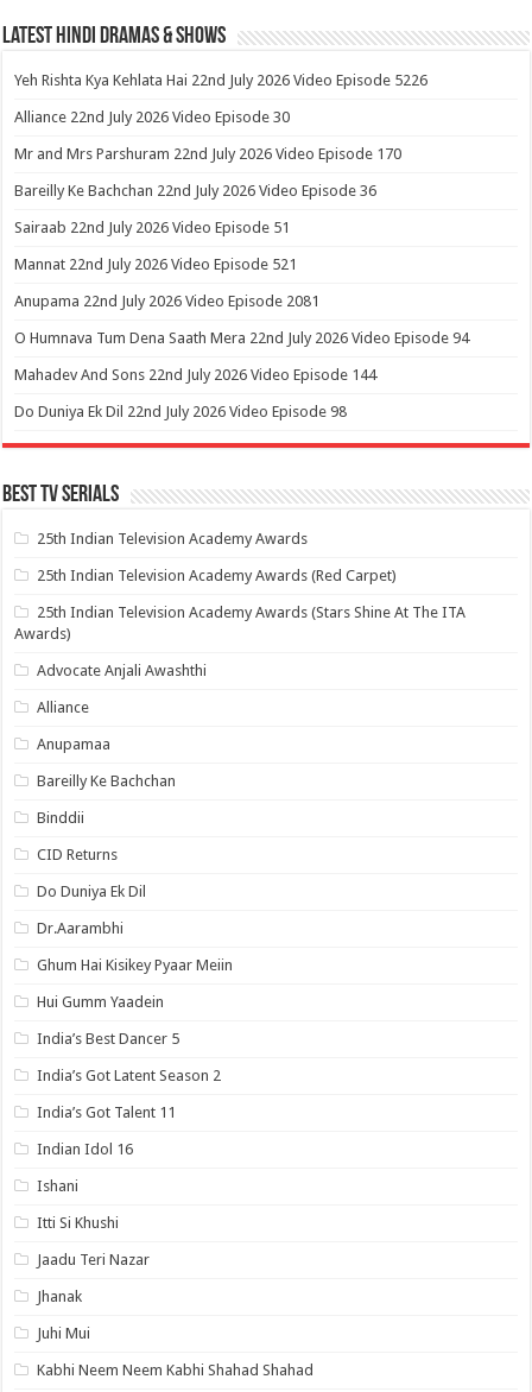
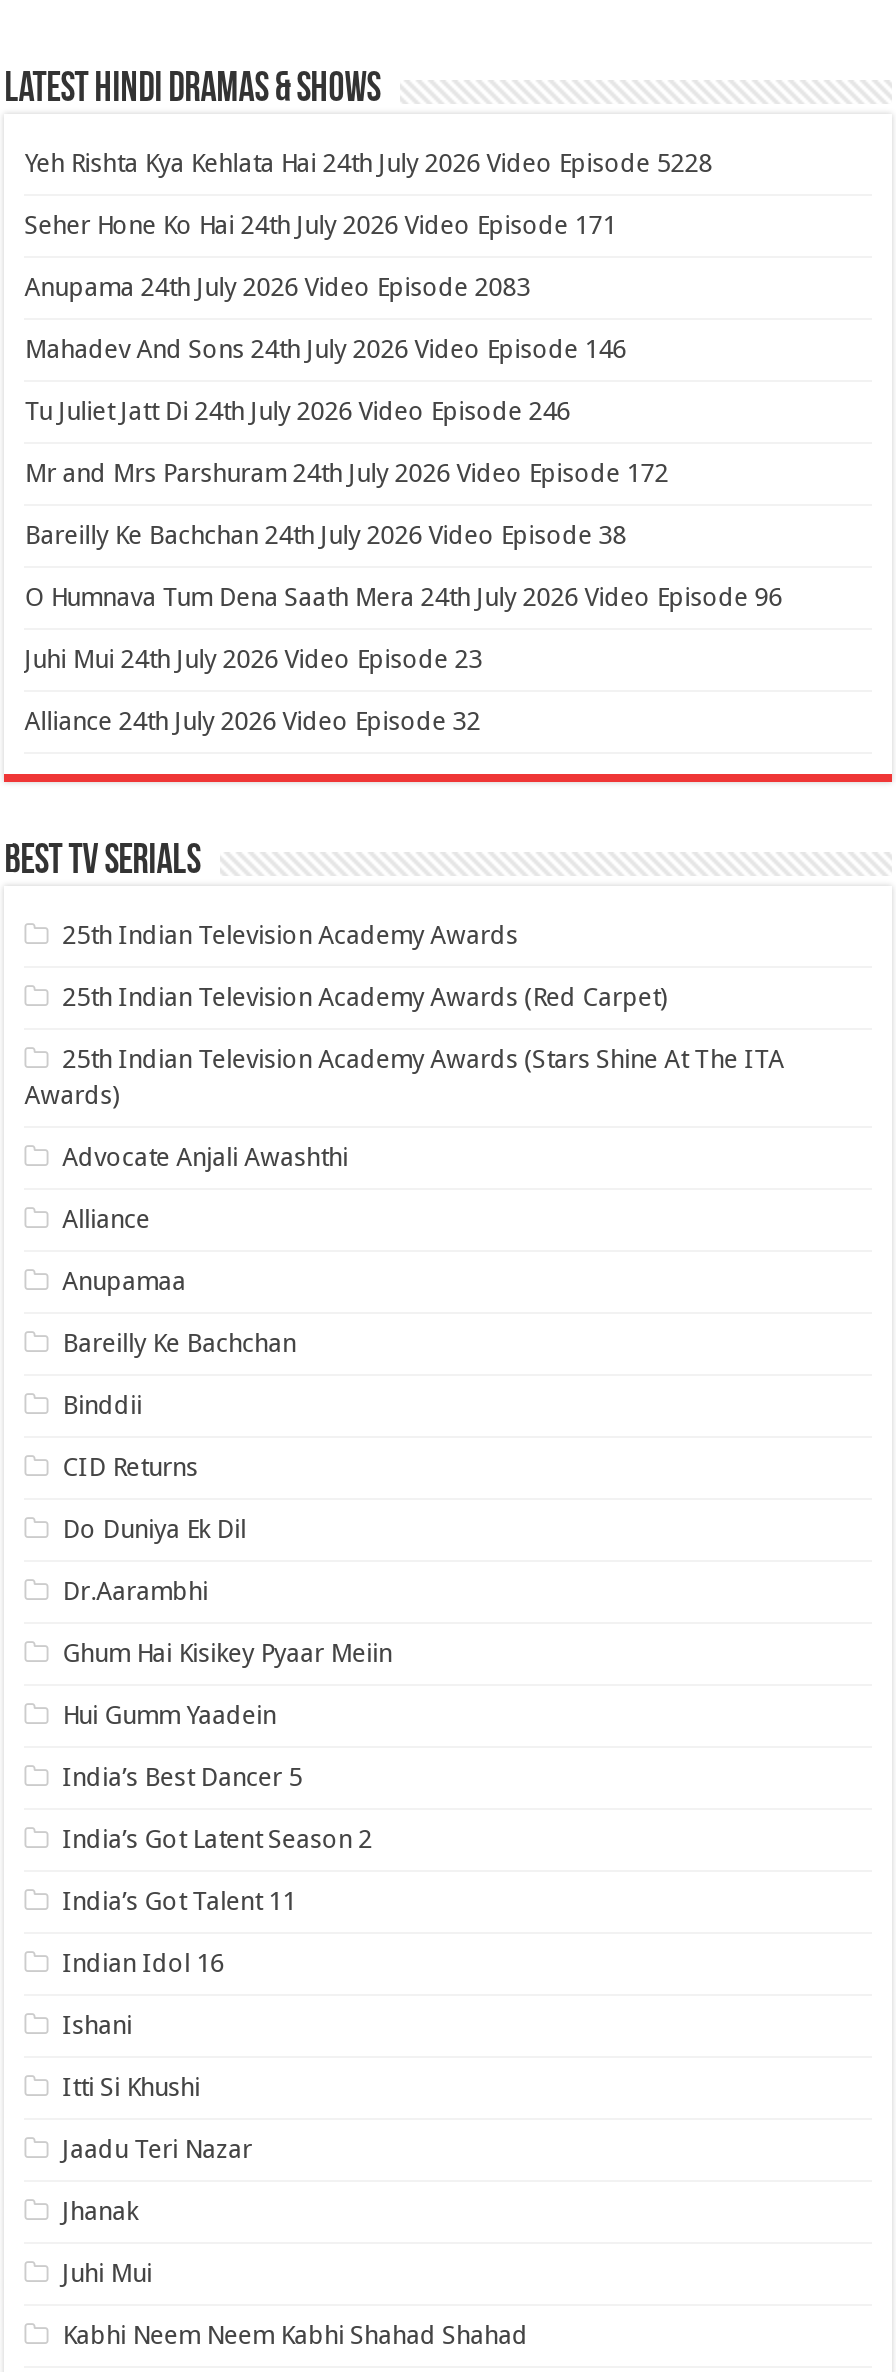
- Yeh Rishta Kya Kehlata Hai 22nd July 2026 Video Episode 5226
+ Yeh Rishta Kya Kehlata Hai 24th July 2026 Video Episode 5228

- Alliance 22nd July 2026 Video Episode 30
+ Seher Hone Ko Hai 24th July 2026 Video Episode 171

- Mr and Mrs Parshuram 22nd July 2026 Video Episode 170
+ Anupama 24th July 2026 Video Episode 2083

- Bareilly Ke Bachchan 22nd July 2026 Video Episode 36
+ Mahadev And Sons 24th July 2026 Video Episode 146

- Sairaab 22nd July 2026 Video Episode 51
+ Tu Juliet Jatt Di 24th July 2026 Video Episode 246

- Mannat 22nd July 2026 Video Episode 521
+ Mr and Mrs Parshuram 24th July 2026 Video Episode 172

- Anupama 22nd July 2026 Video Episode 2081
+ Bareilly Ke Bachchan 24th July 2026 Video Episode 38

- O Humnava Tum Dena Saath Mera 22nd July 2026 Video Episode 94
+ O Humnava Tum Dena Saath Mera 24th July 2026 Video Episode 96

- Mahadev And Sons 22nd July 2026 Video Episode 144
+ Juhi Mui 24th July 2026 Video Episode 23

- Do Duniya Ek Dil 22nd July 2026 Video Episode 98
+ Alliance 24th July 2026 Video Episode 32
